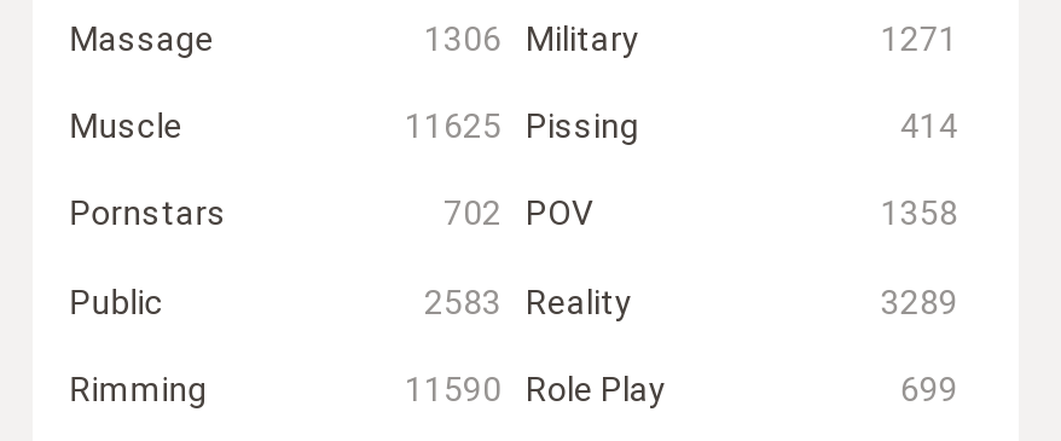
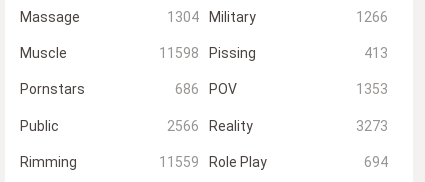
- 1306 Military
+ 1304 Military

- 1271
+ 1266

- 11625 Pissing
+ 11598 Pissing

- 414
+ 413

- 702 POV
+ 686 POV

- 1358
+ 1353

- 2583 Reality
+ 2566 Reality

- 3289
+ 3273

- 11590 Role Play
+ 11559 Role Play

- 699
+ 694
